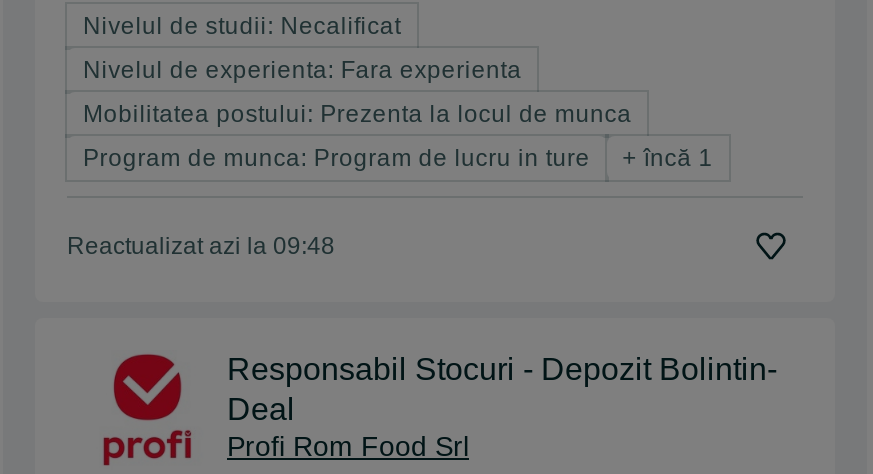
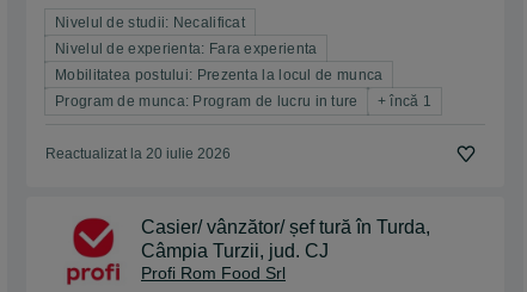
- Reactualizat azi la 09:48
+ Reactualizat la 20 iulie 2026

- Responsabil Stocuri - Depozit Bolintin-
- Deal
+ Casier/ vânzător/ șef tură în Turda,
+ Câmpia Turzii, jud. CJ
